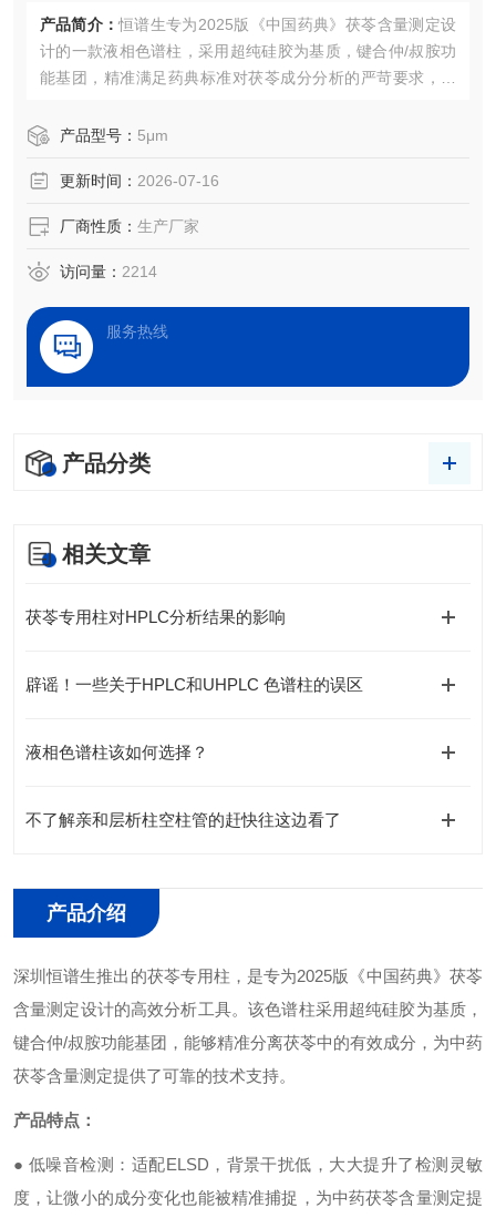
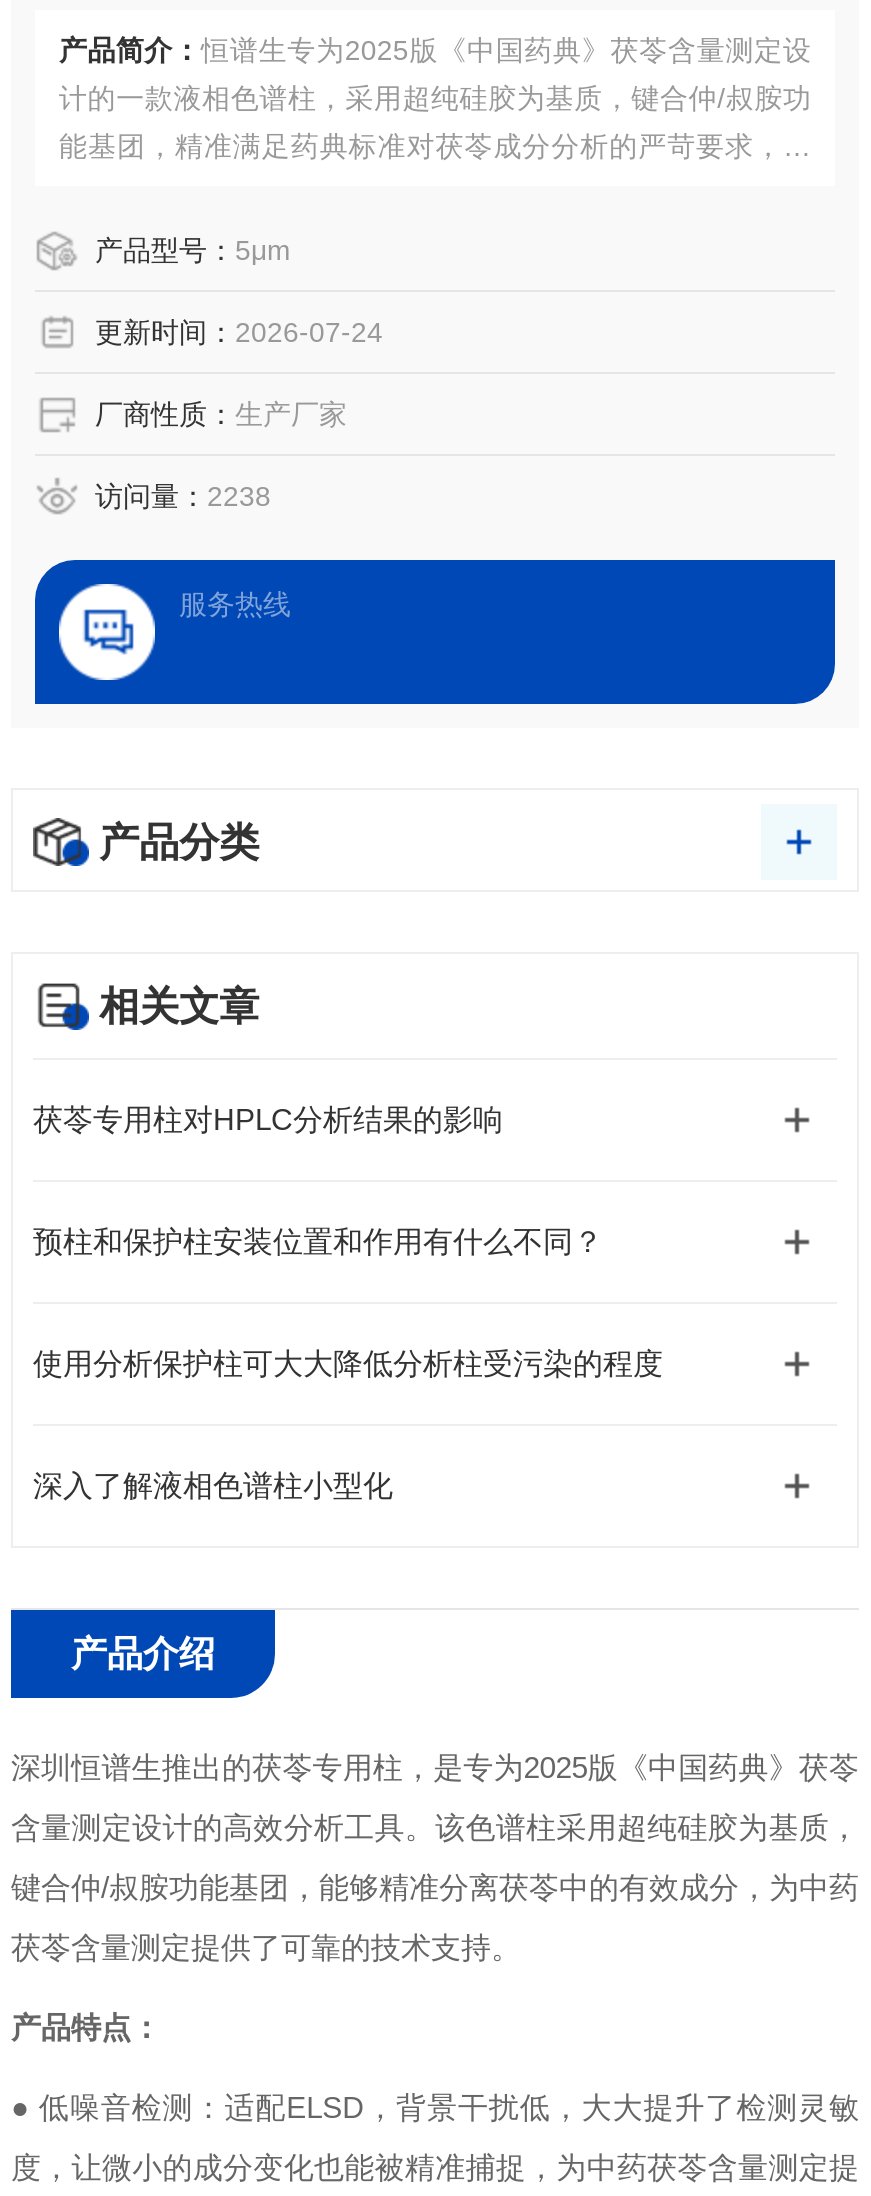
- 更新时间：2026-07-16
+ 更新时间：2026-07-24

- 访问量：2214
+ 访问量：2238

- 辟谣！一些关于HPLC和UHPLC 色谱柱的误区
+ 预柱和保护柱安装位置和作用有什么不同？

- 液相色谱柱该如何选择？
+ 使用分析保护柱可大大降低分析柱受污染的程度

- 不了解亲和层析柱空柱管的赶快往这边看了
+ 深入了解液相色谱柱小型化
